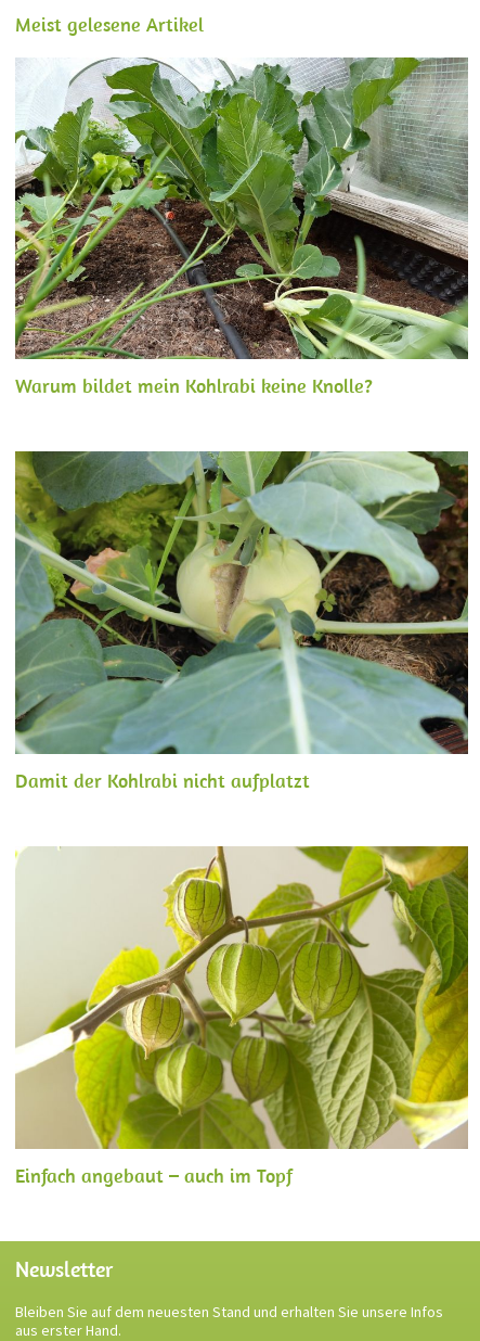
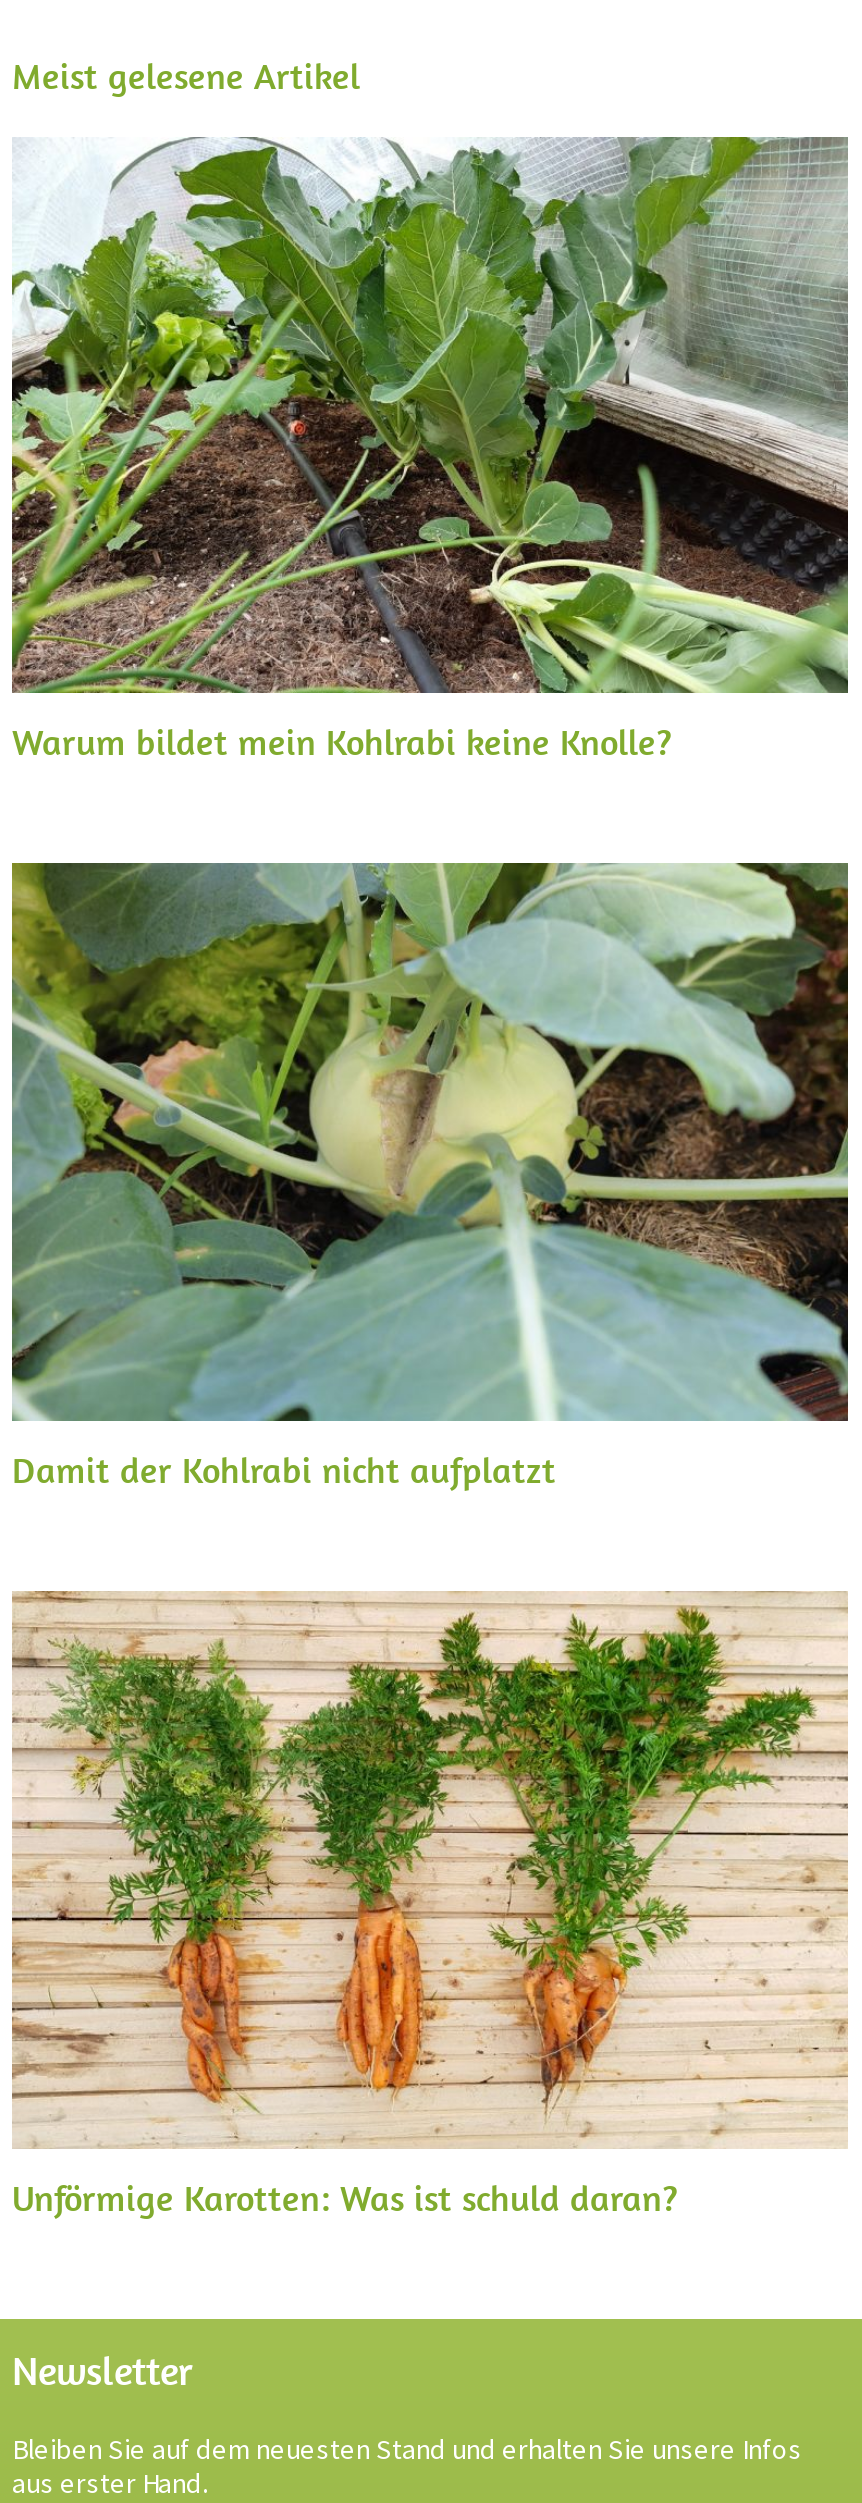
- [image]
- Einfach angebaut – auch im Topf
+ [image]
+ Unförmige Karotten: Was ist schuld daran?
